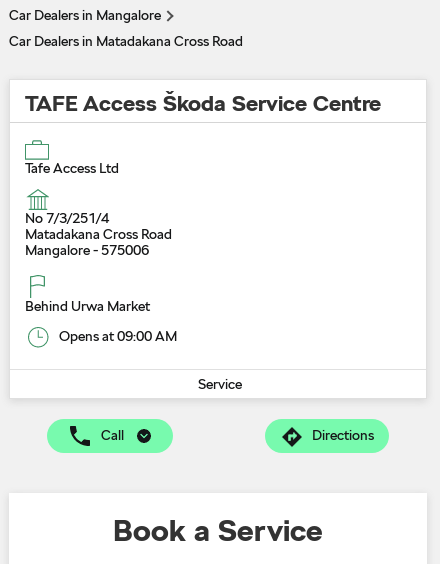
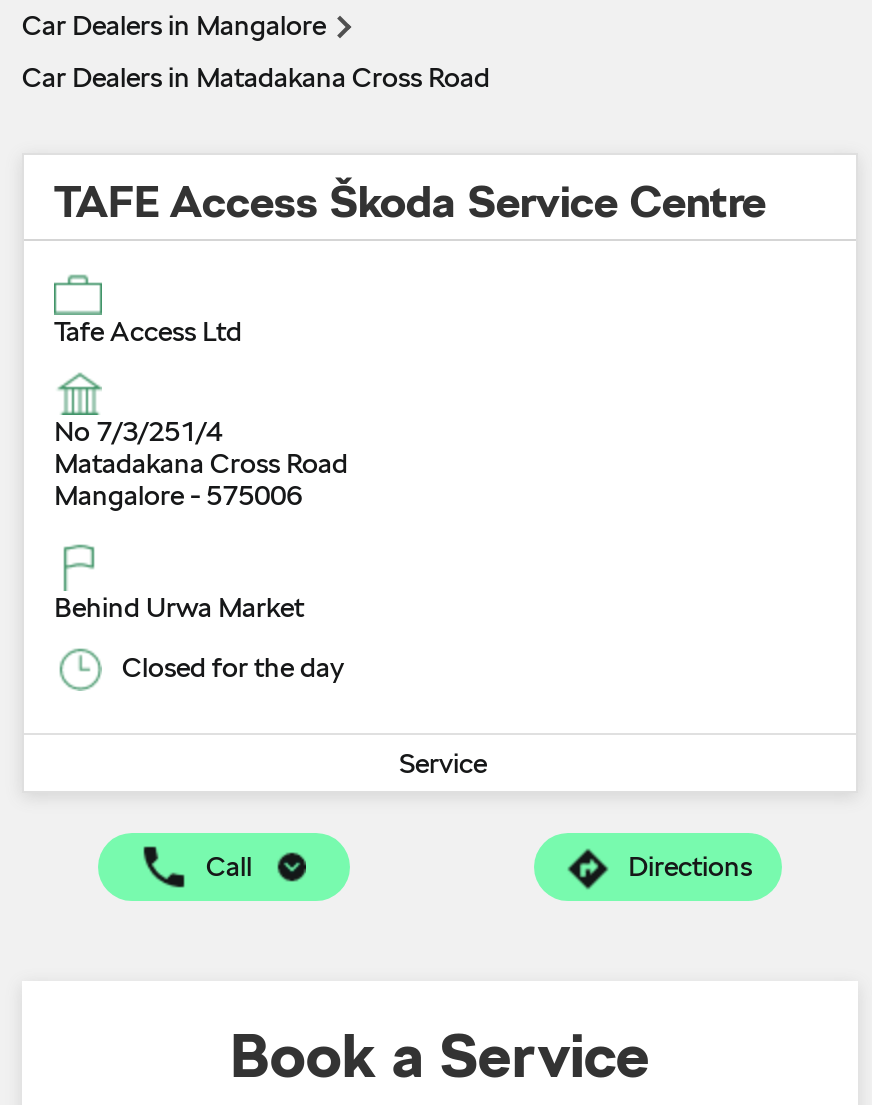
- Opens at 09:00 AM
+ Closed for the day
